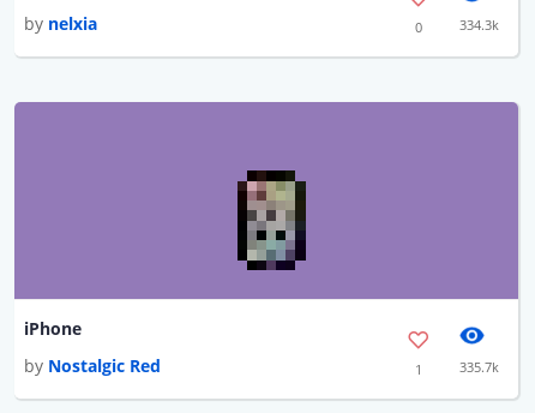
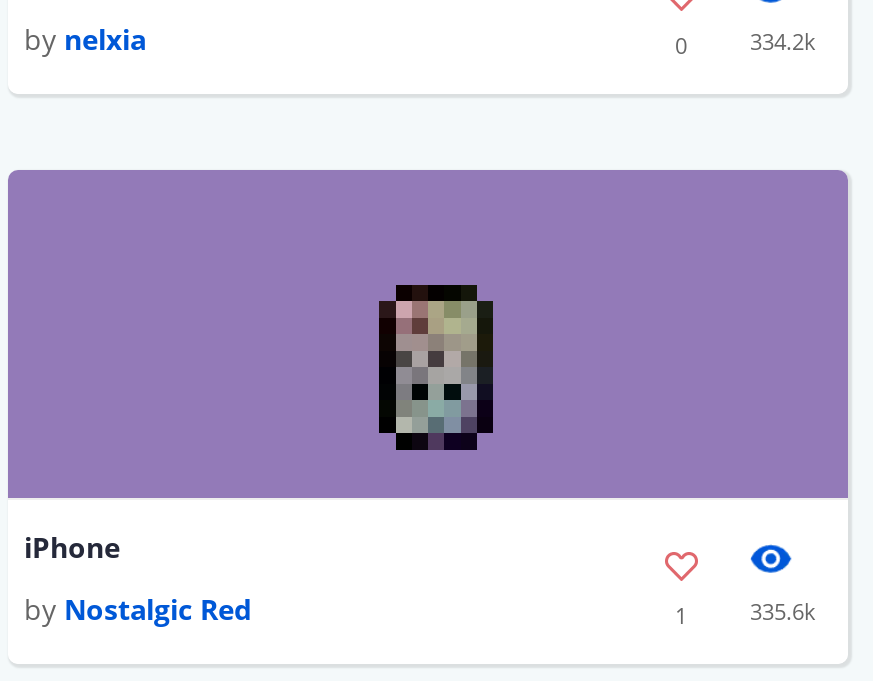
- 334.3k
+ 334.2k

- 335.7k
+ 335.6k
